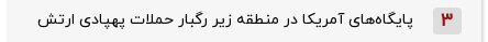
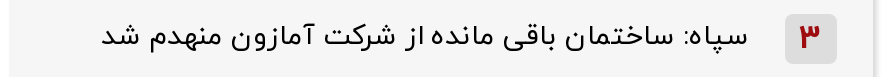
- پایگاه‌های آمریکا در منطقه زیر رگبار حملات پهپادی ارتش
+ سپاه: ساختمان باقی مانده از شرکت آمازون منهدم شد
